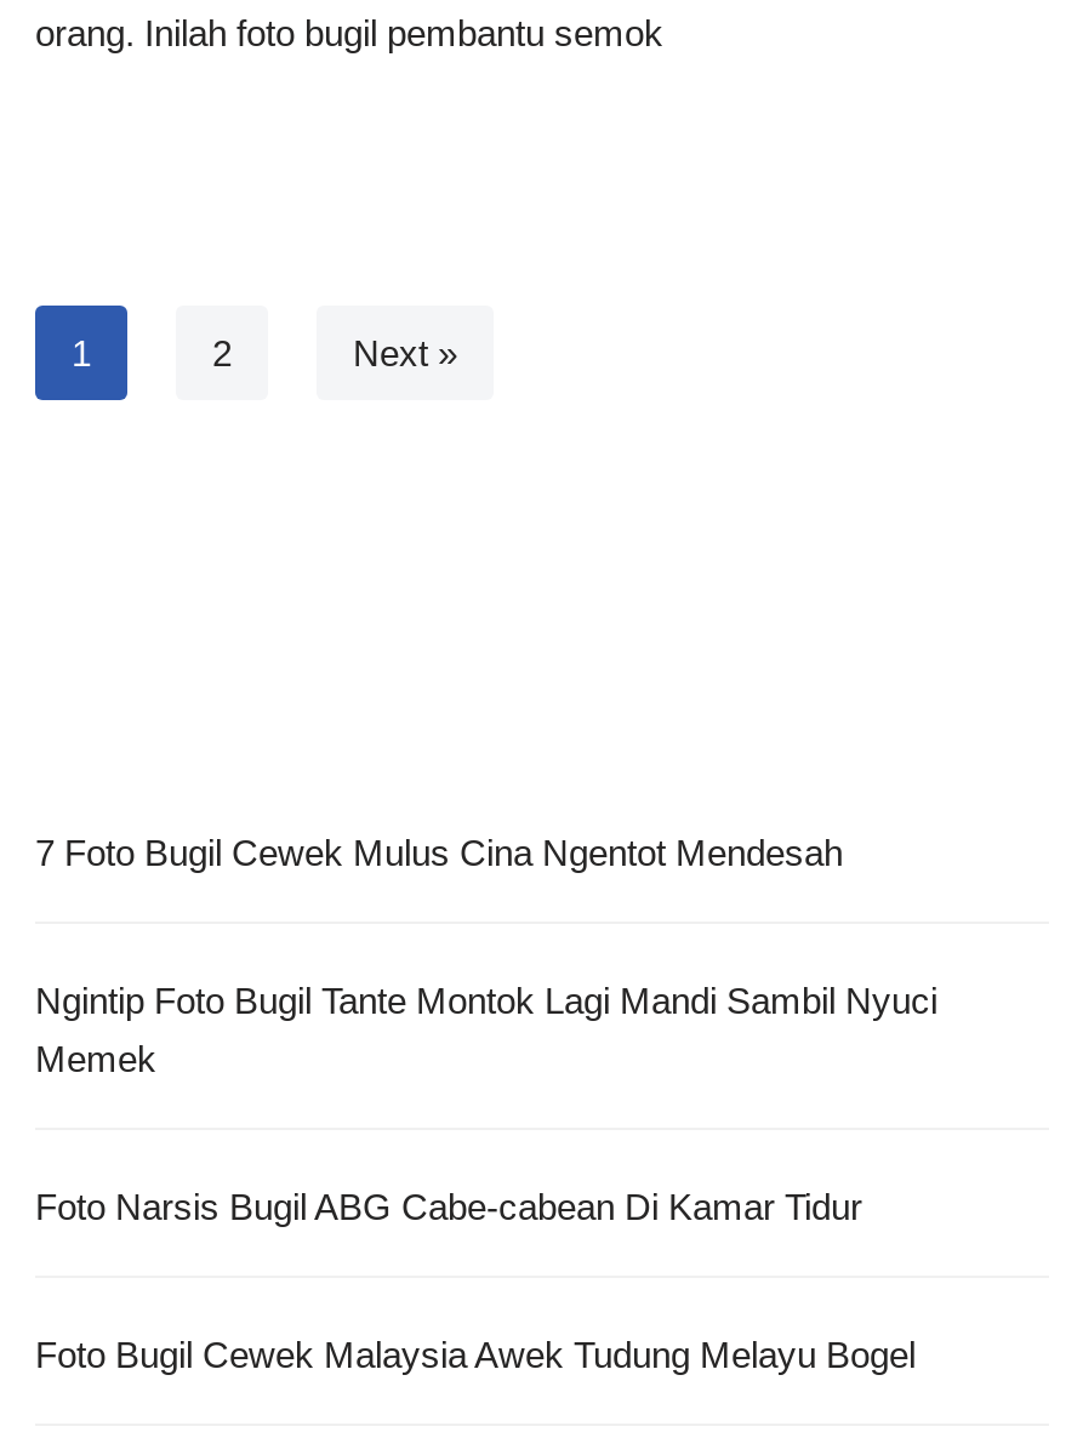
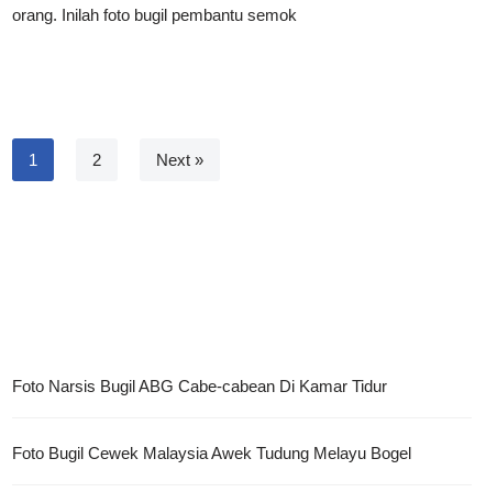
- 7 Foto Bugil Cewek Mulus Cina Ngentot Mendesah

- Ngintip Foto Bugil Tante Montok Lagi Mandi Sambil Nyuci
- Memek
